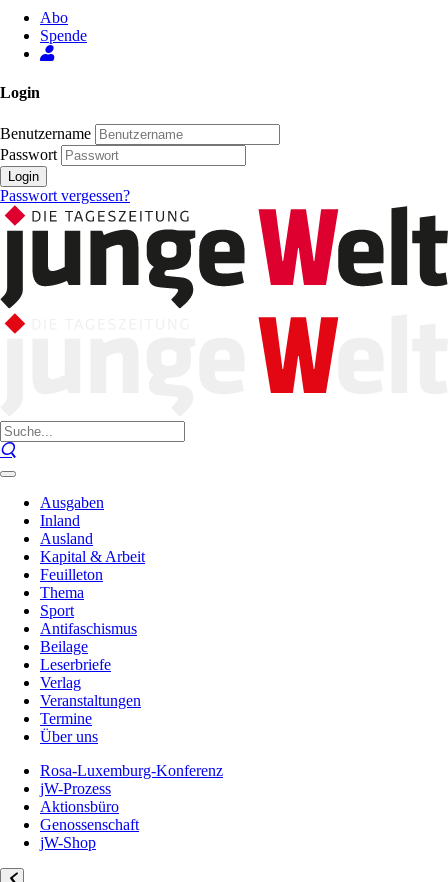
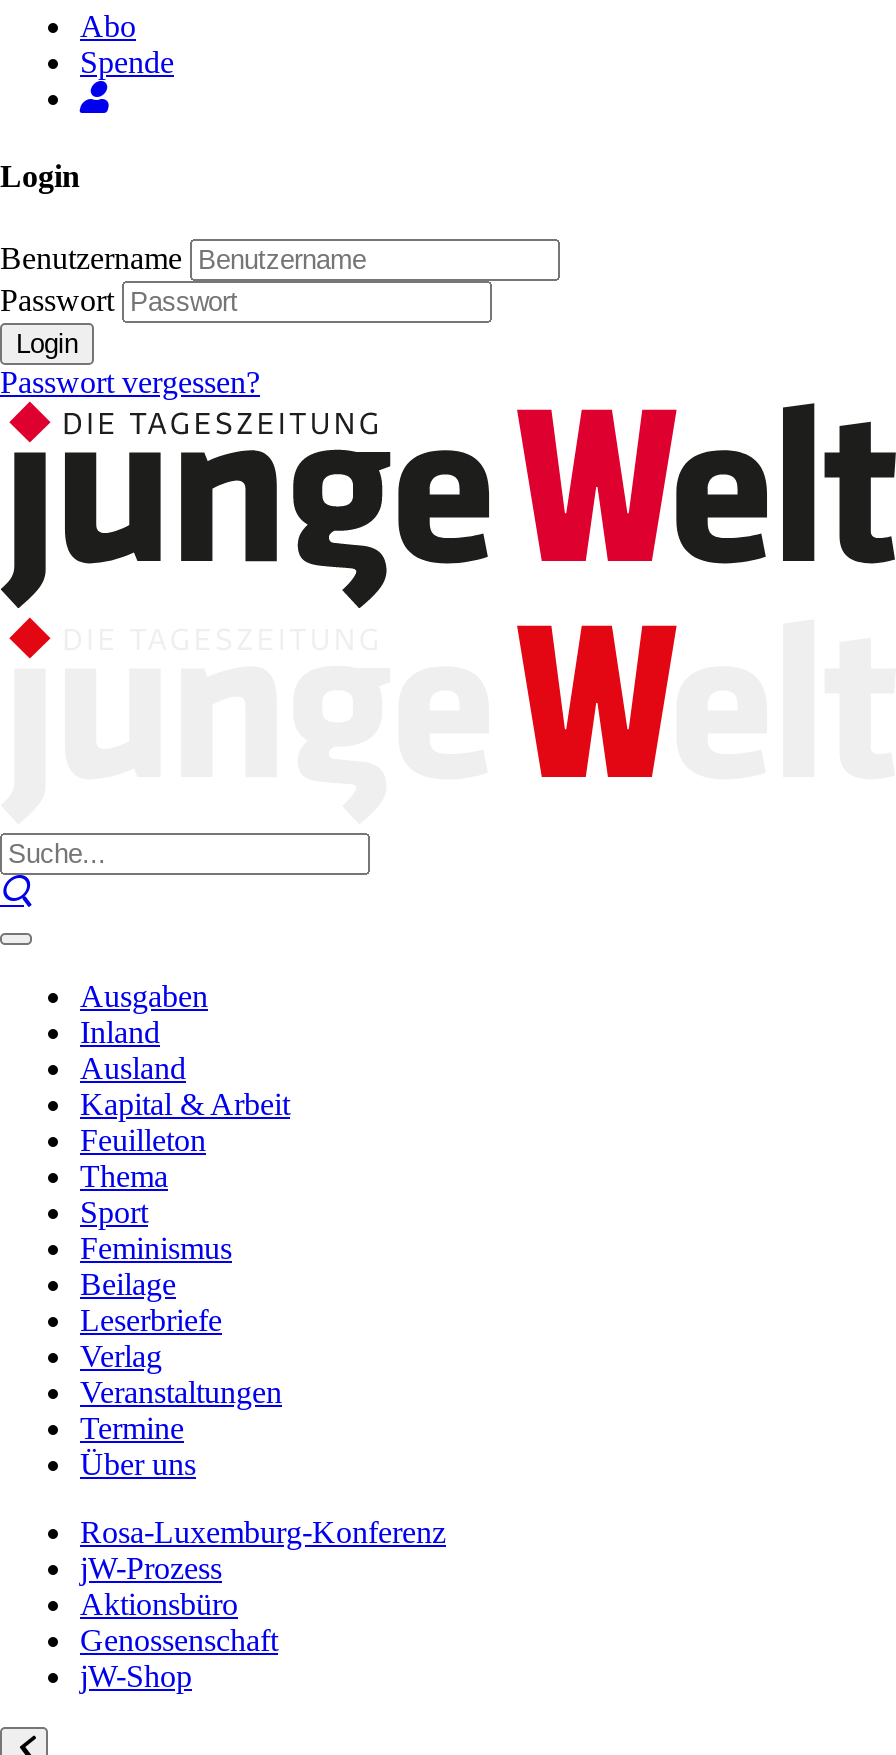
- Antifaschismus
+ Feminismus
